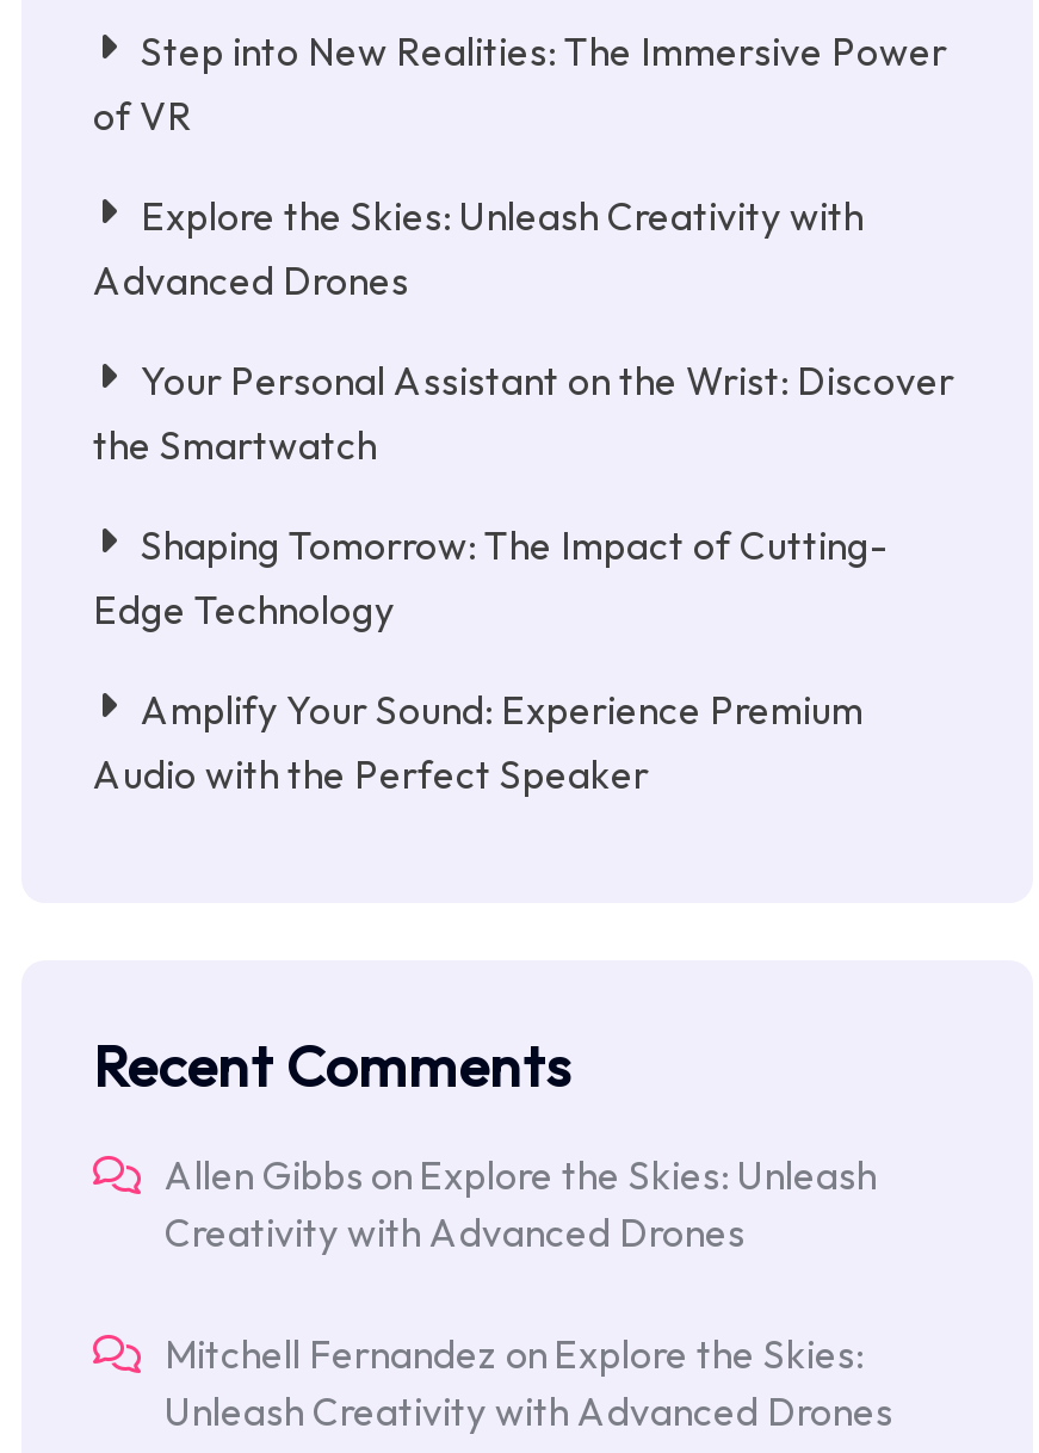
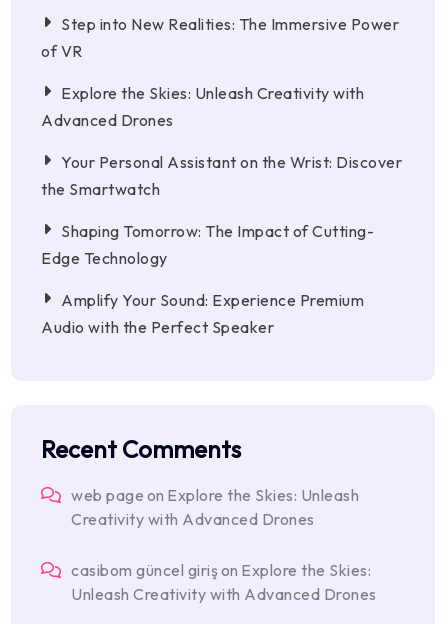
- Allen Gibbs on Explore the Skies: Unleash
+ web page on Explore the Skies: Unleash

- Mitchell Fernandez on Explore the Skies:
+ casibom güncel giriş on Explore the Skies:
